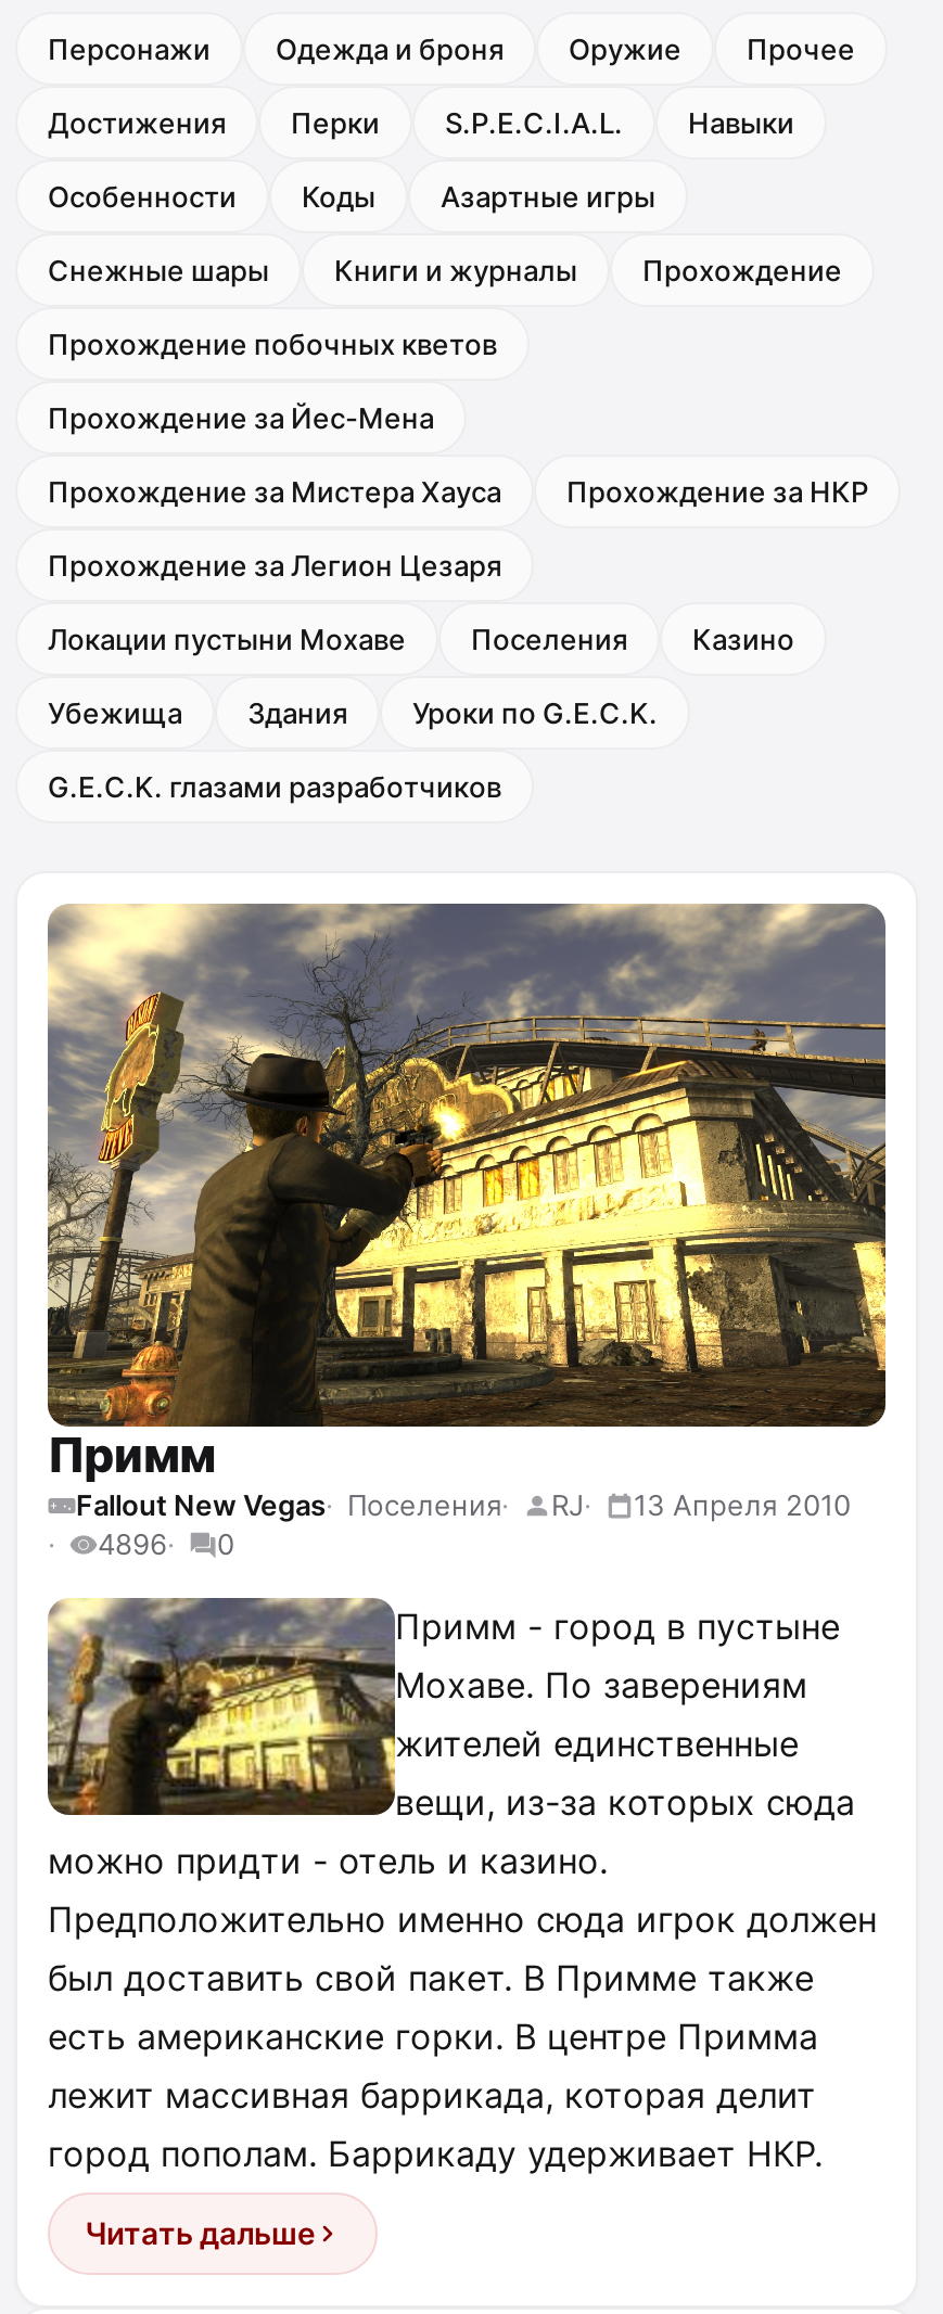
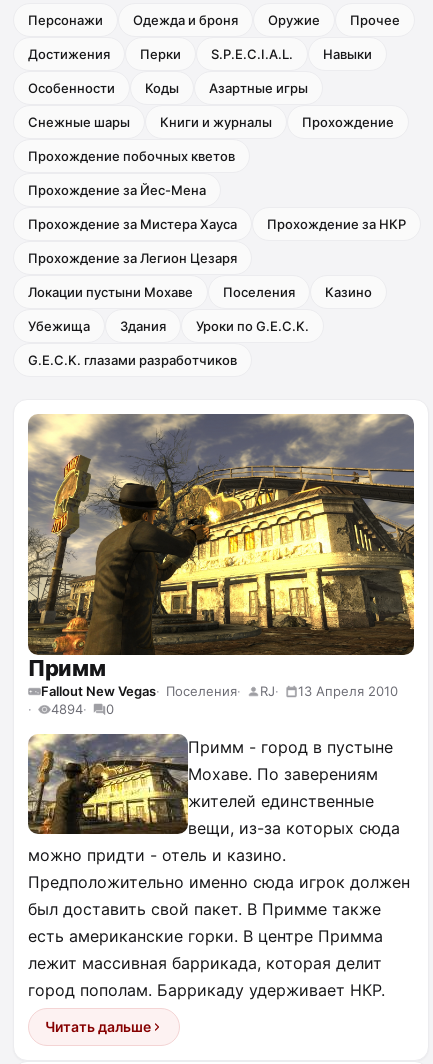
- 4896 0
+ 4894 0
